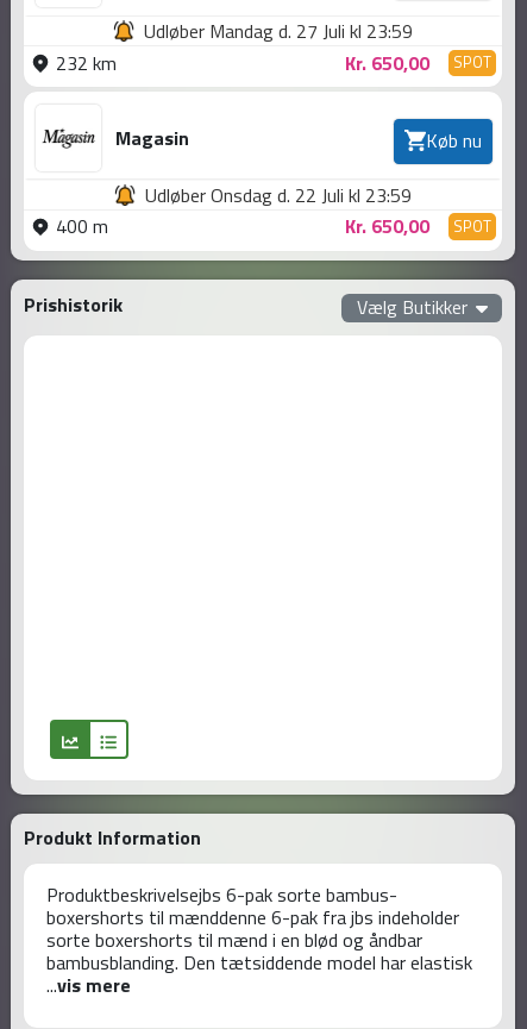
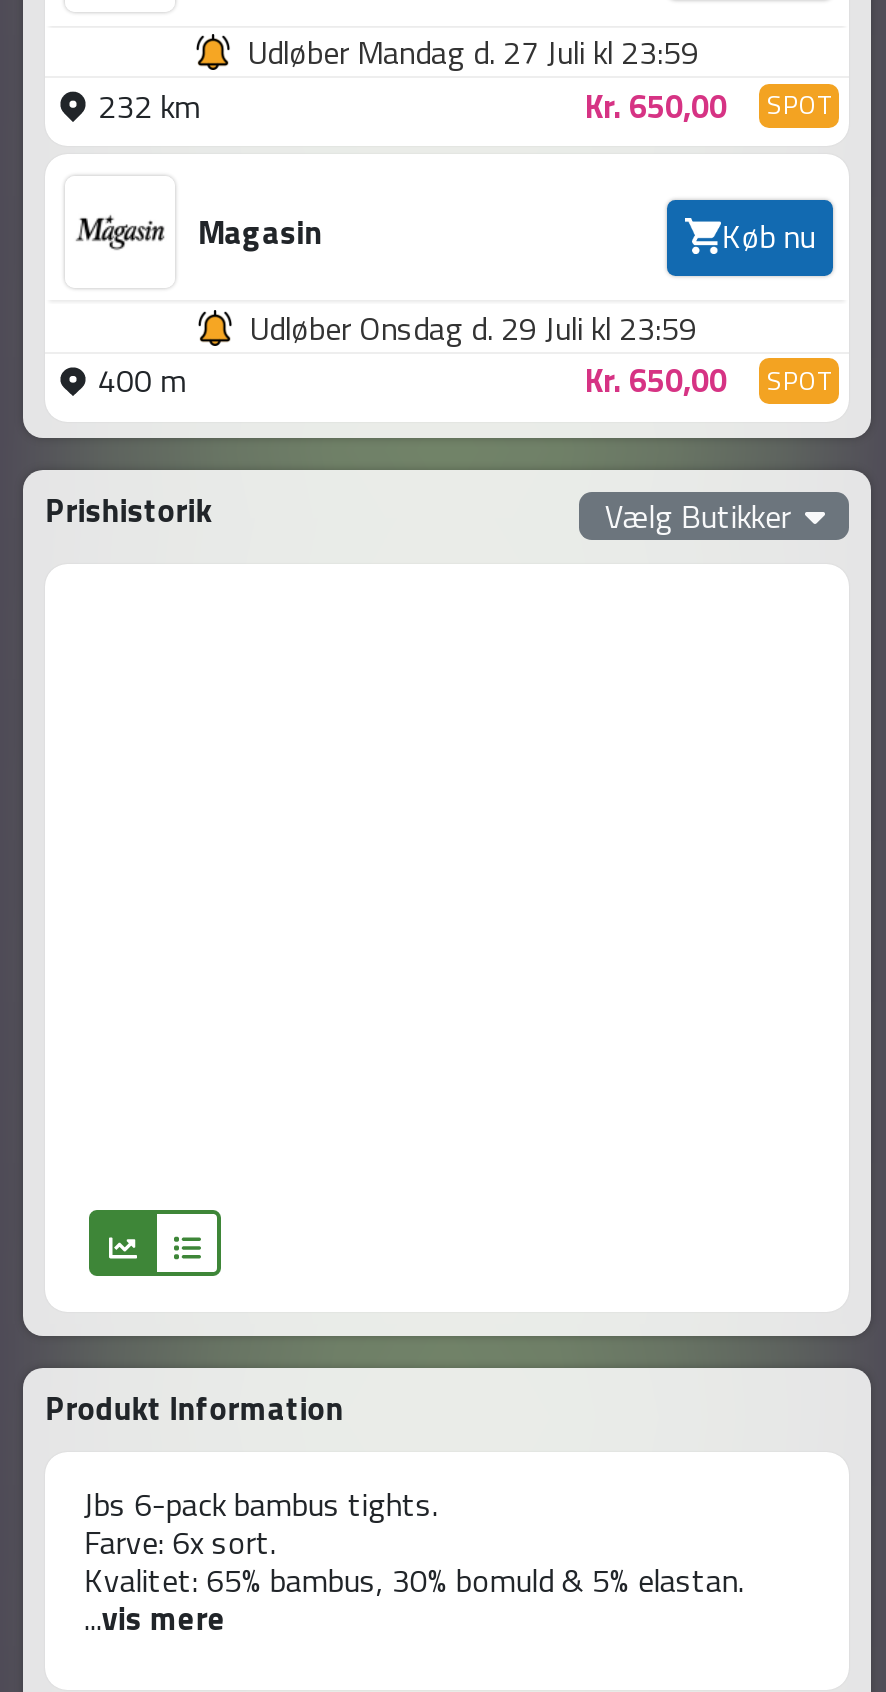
- Udløber Onsdag d. 22 Juli kl 23:59
+ Udløber Onsdag d. 29 Juli kl 23:59

- Produktbeskrivelsejbs 6-pak sorte bambus-
- boxershorts til mænddenne 6-pak fra jbs indeholder
- sorte boxershorts til mænd i en blød og åndbar
- bambusblanding. Den tætsiddende model har elastisk
+ Jbs 6-pack bambus tights.
+ Farve: 6x sort.
+ Kvalitet: 65% bambus, 30% bomuld & 5% elastan.
